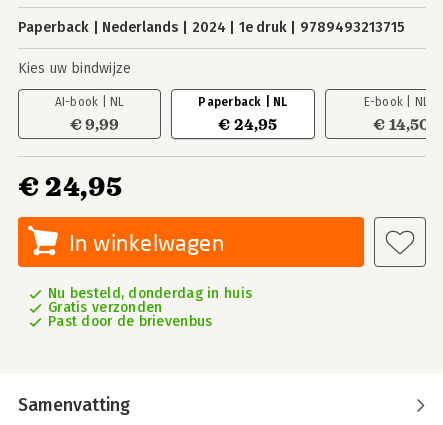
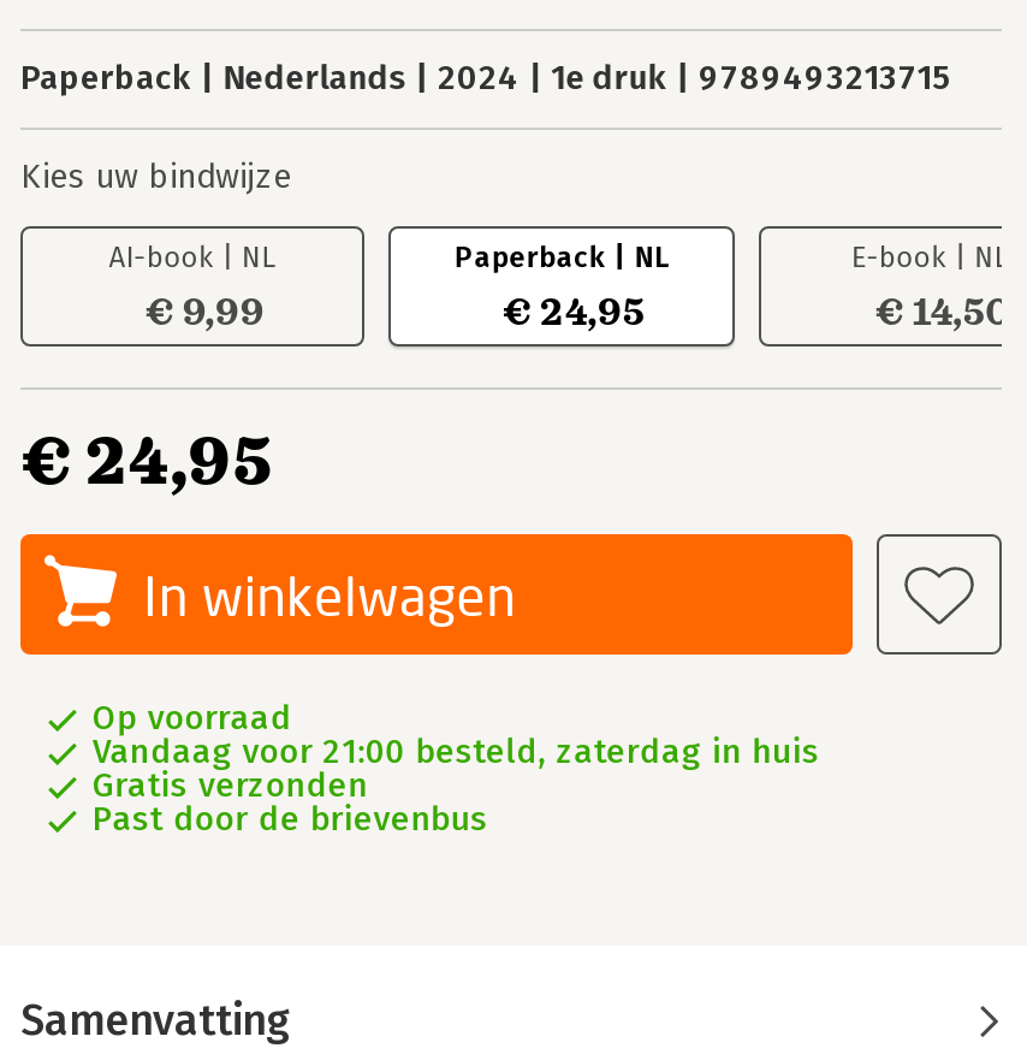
- Nu besteld, donderdag in huis
+ Op voorraad
+ Vandaag voor 21:00 besteld, zaterdag in huis
